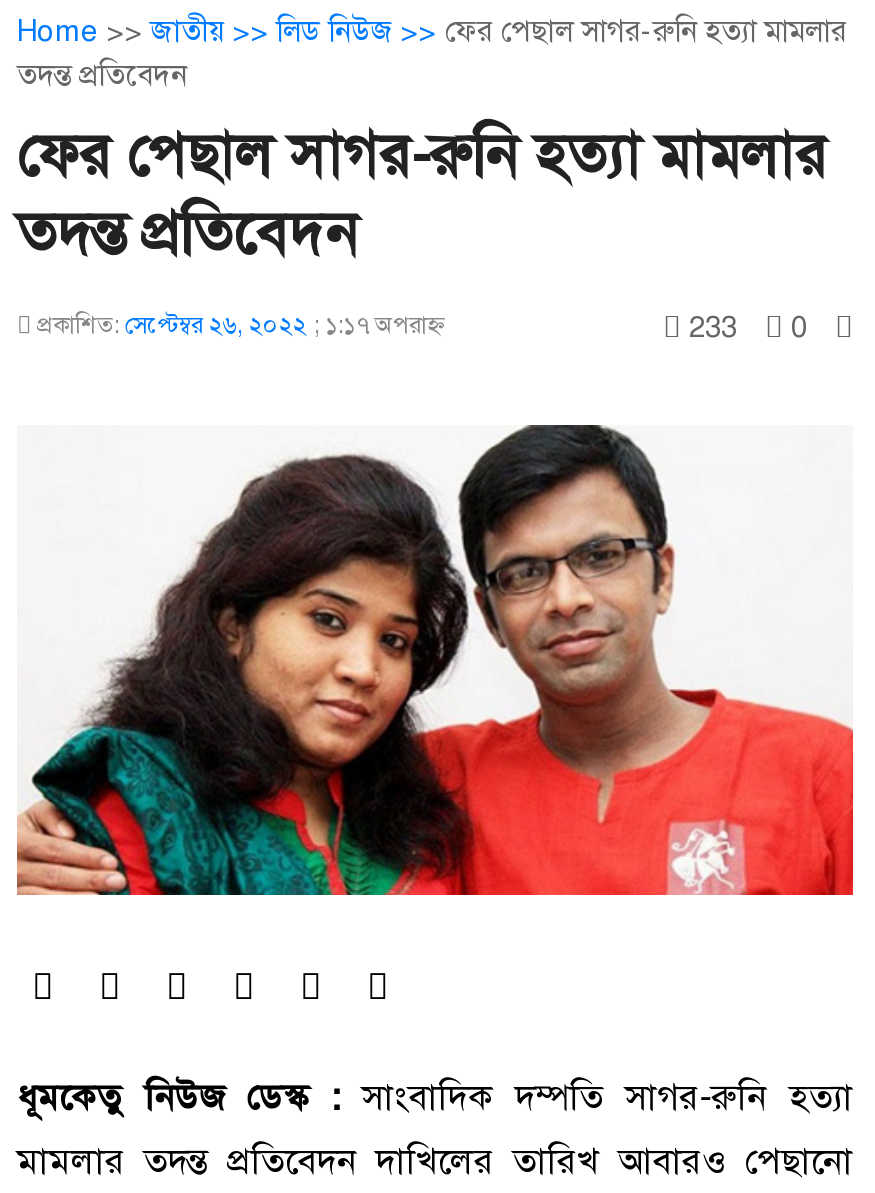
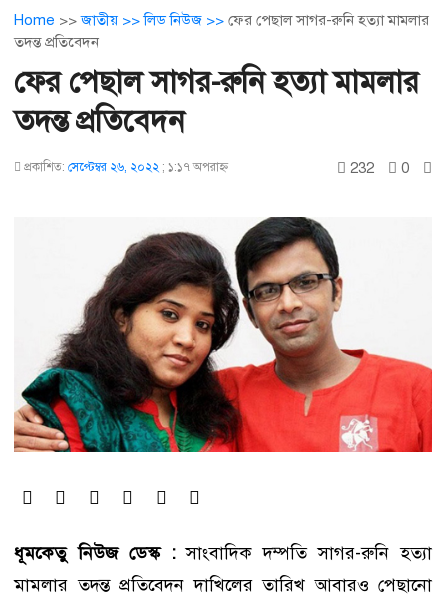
- 233
+ 232
